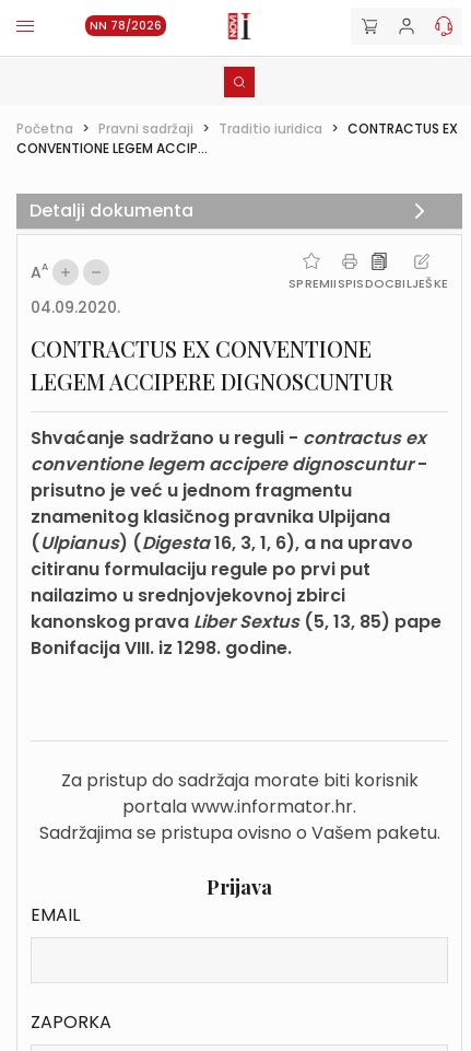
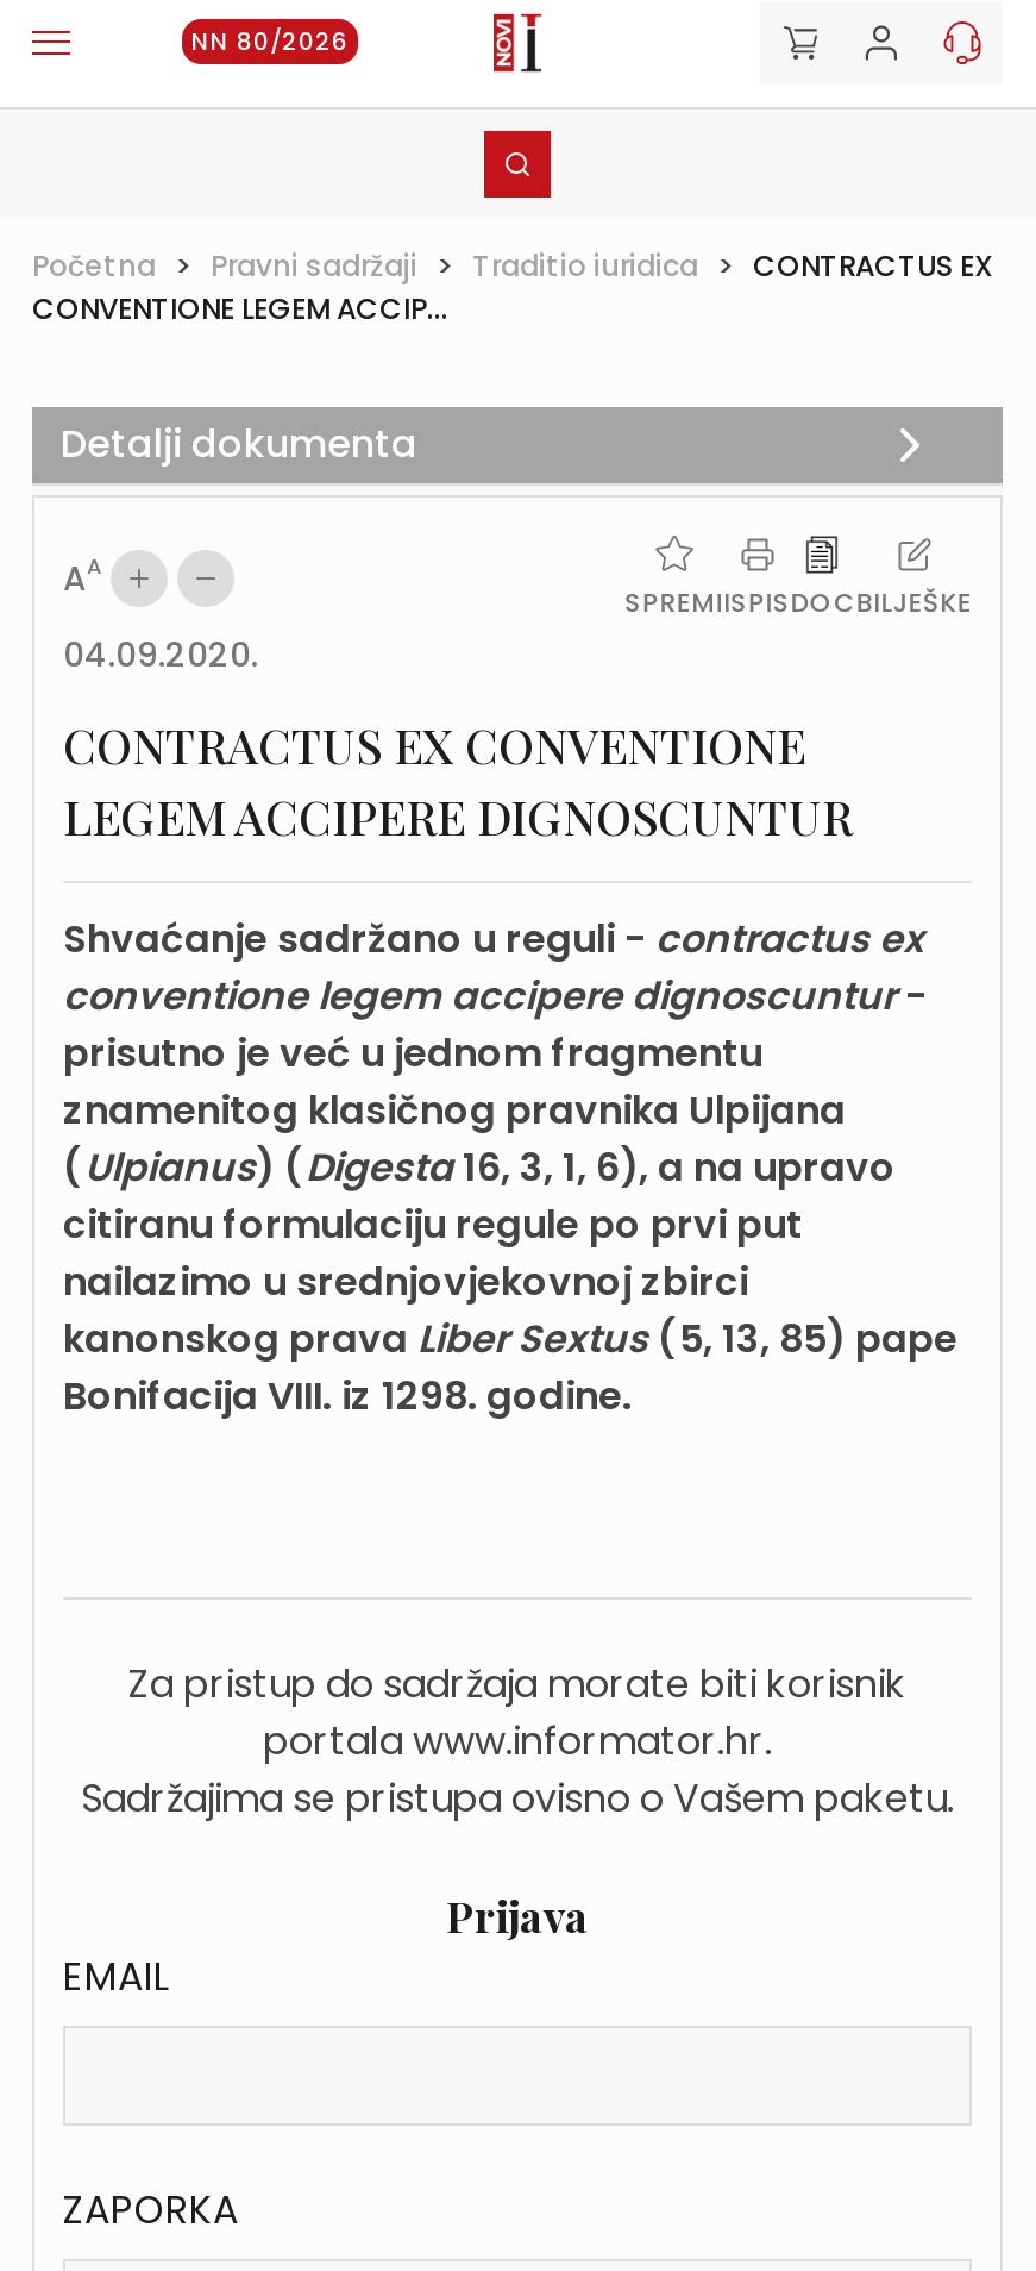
- NN 78/2026
+ NN 80/2026
